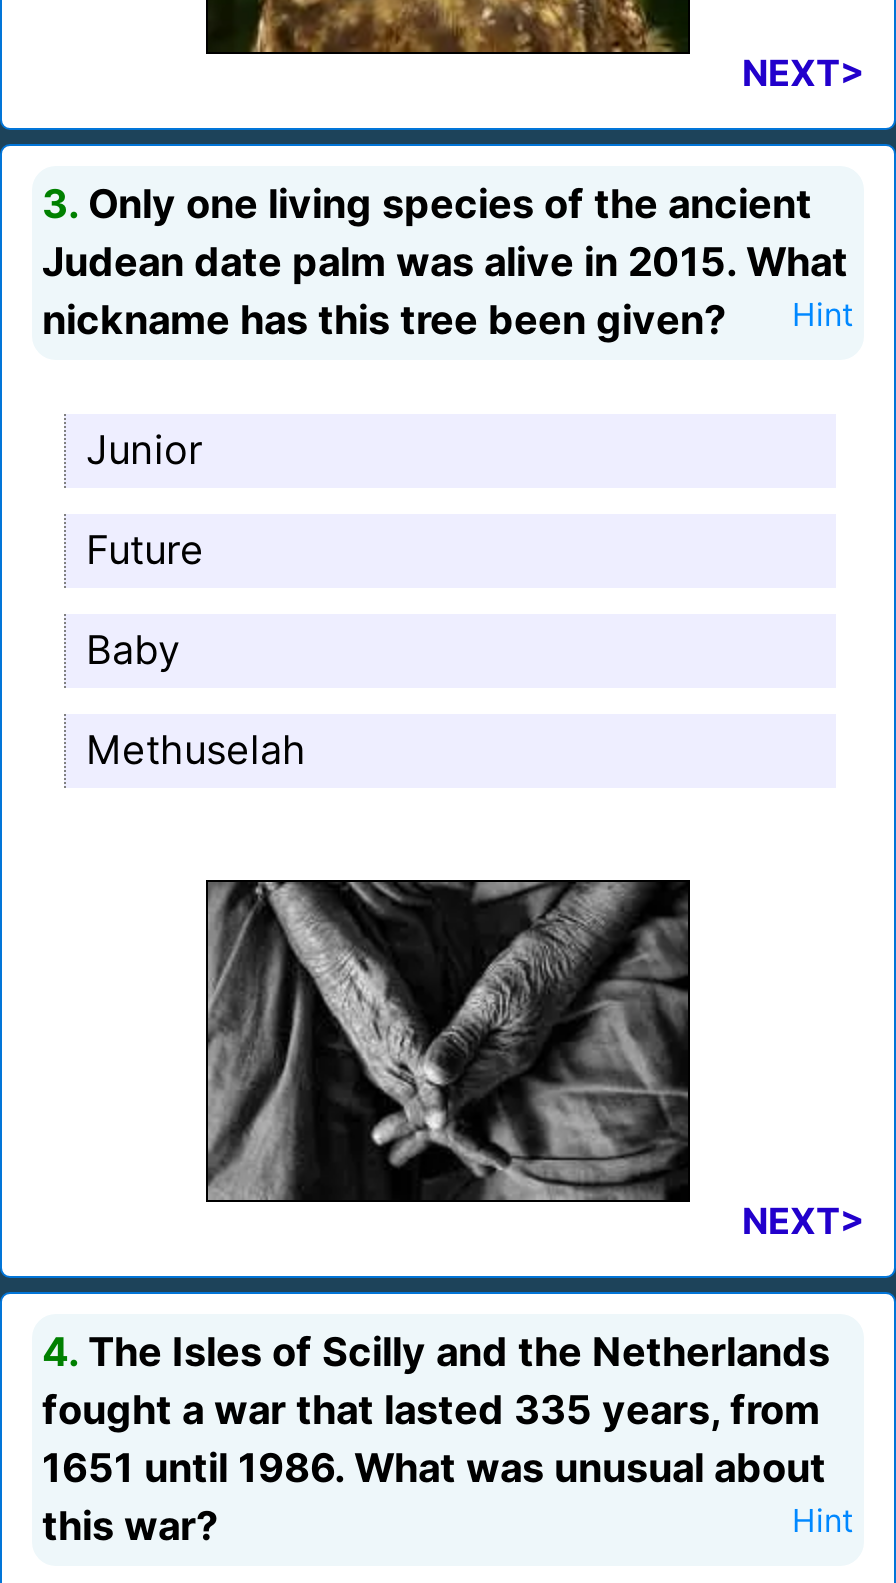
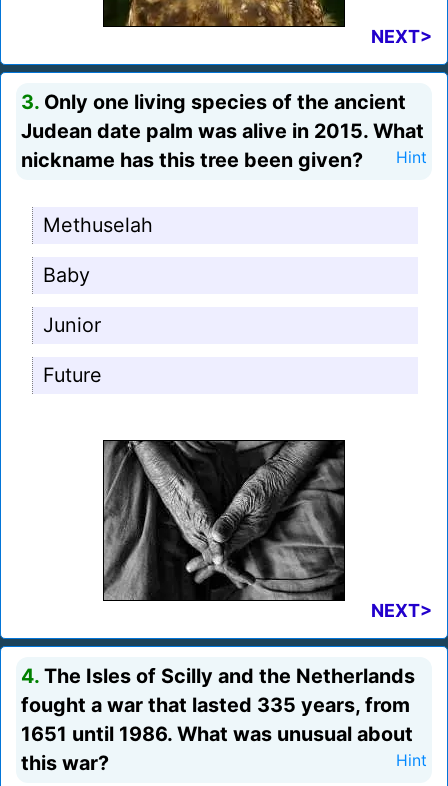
moved down: Junior | Future

moved up: Methuselah | Baby
